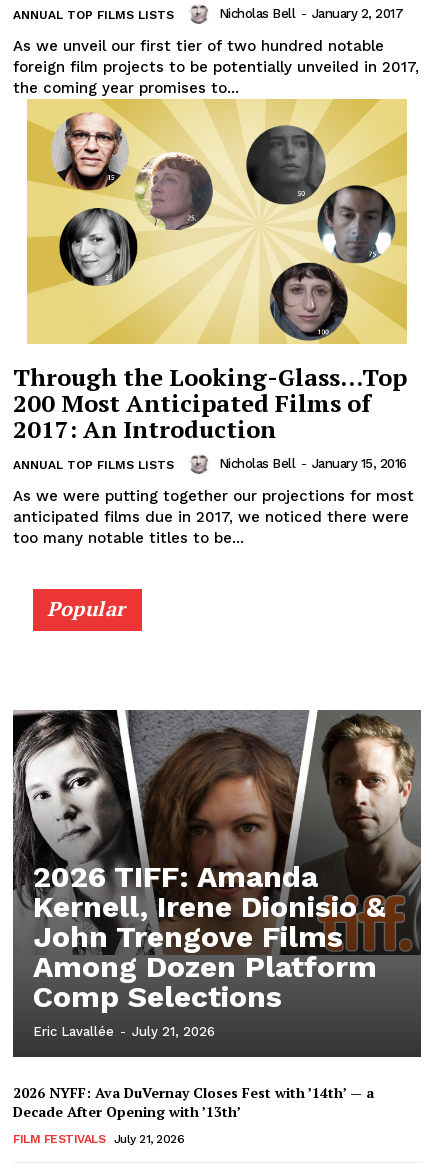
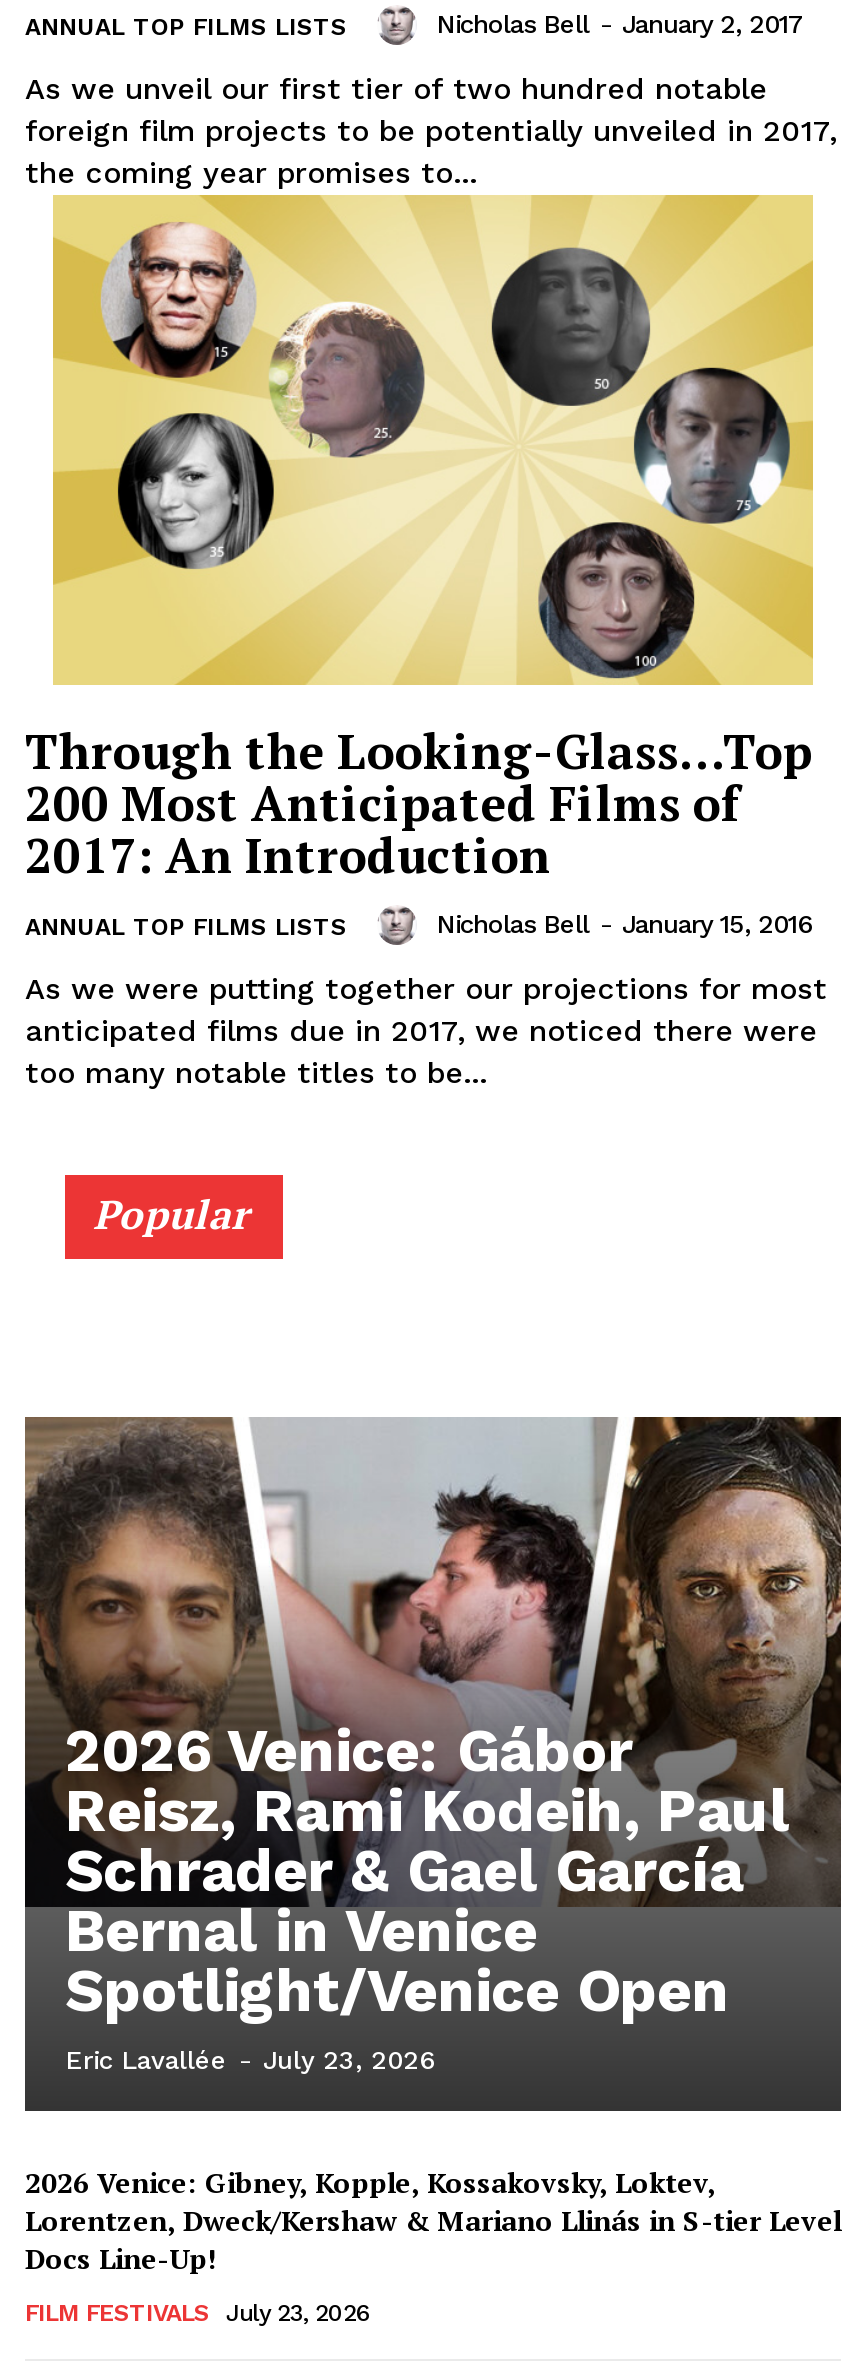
- [image]
- 2026 TIFF: Amanda
- Kernell, Irene Dionisio &
- John Trengove Films
- Among Dozen Platform
- Comp Selections
- Eric Lavallée - July 21, 2026
+ [image]
+ 2026 Venice: Gábor
+ Reisz, Rami Kodeih, Paul
+ Schrader & Gael García
+ Bernal in Venice
+ Spotlight/Venice Open
+ Eric Lavallée - July 23, 2026

- 2026 NYFF: Ava DuVernay Closes Fest with ’14th’ — a
- Decade After Opening with ’13th’
+ 2026 Venice: Gibney, Kopple, Kossakovsky, Loktev,
+ Lorentzen, Dweck/Kershaw & Mariano Llinás in S-tier Level
+ Docs Line-Up!

- FILM FESTIVALS July 21, 2026
+ FILM FESTIVALS July 23, 2026
